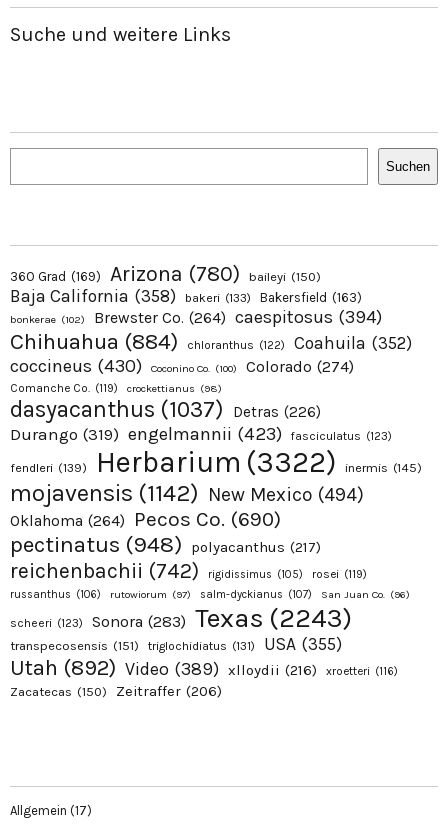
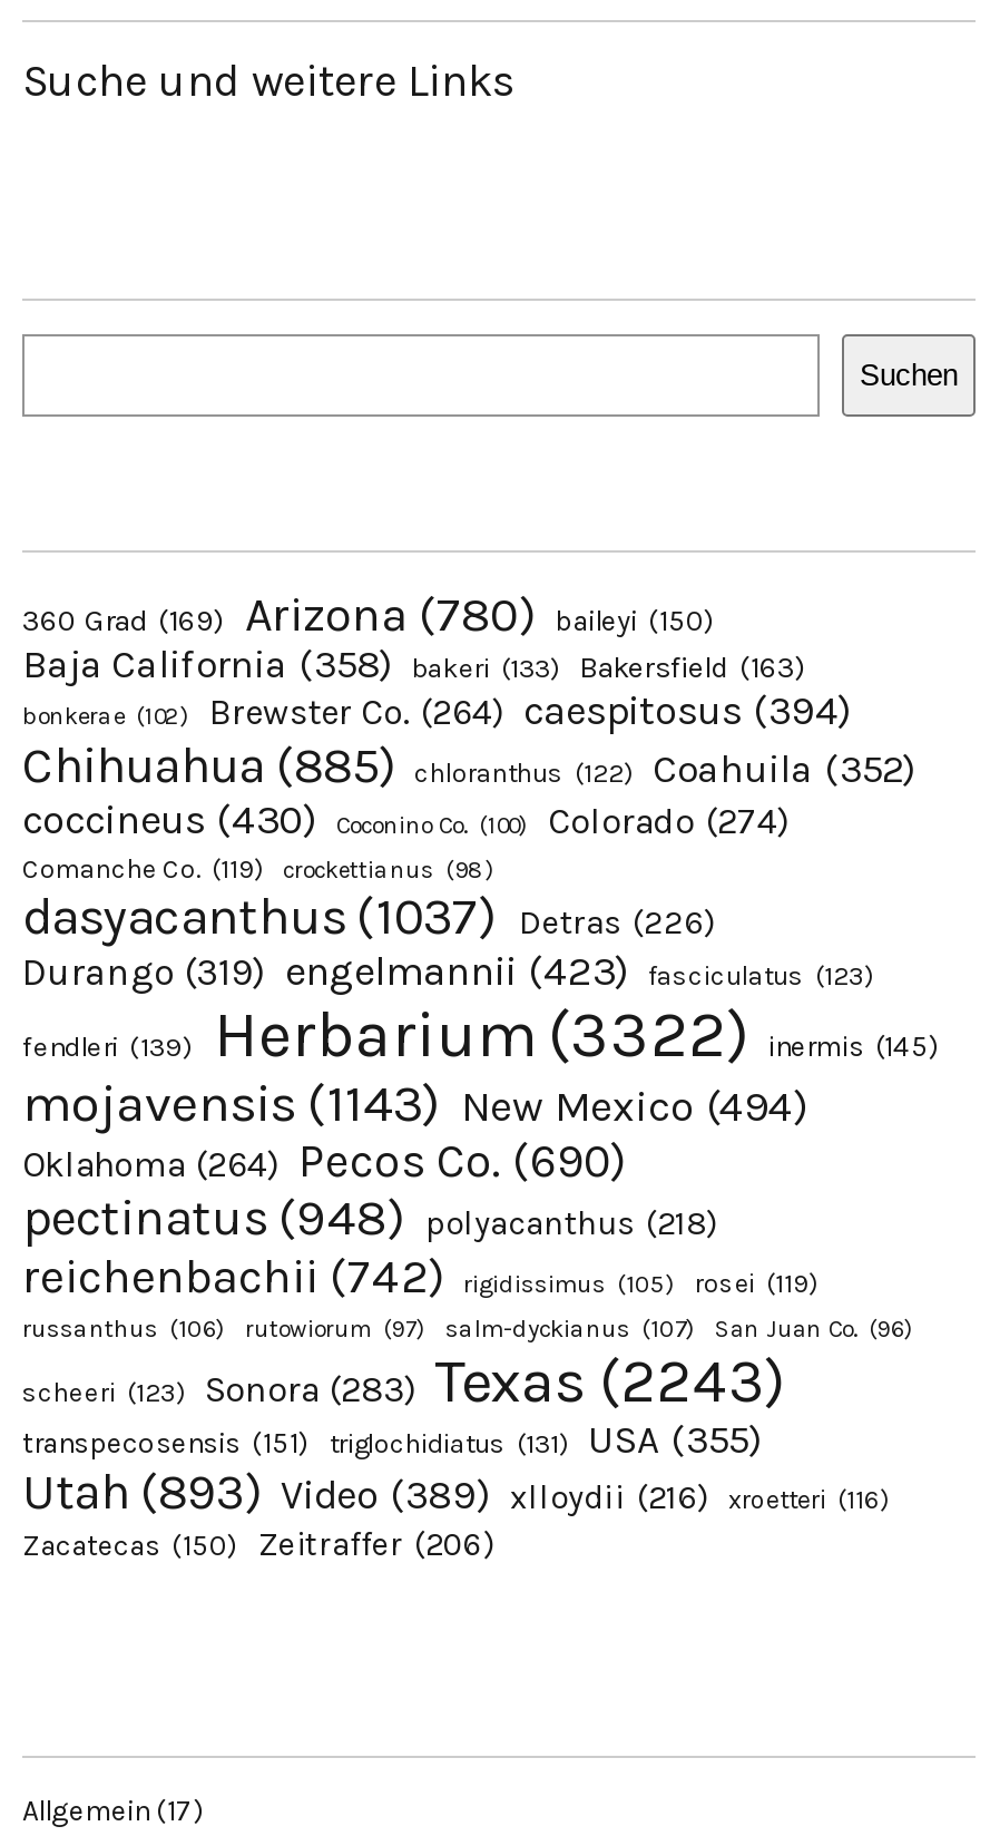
- Chihuahua (884) chloranthus (122) Coahuila (352)
+ Chihuahua (885) chloranthus (122) Coahuila (352)

- mojavensis (1142) New Mexico (494)
+ mojavensis (1143) New Mexico (494)

- pectinatus (948) polyacanthus (217)
+ pectinatus (948) polyacanthus (218)

- Utah (892) Video (389) xlloydii (216)
+ Utah (893) Video (389) xlloydii (216)
